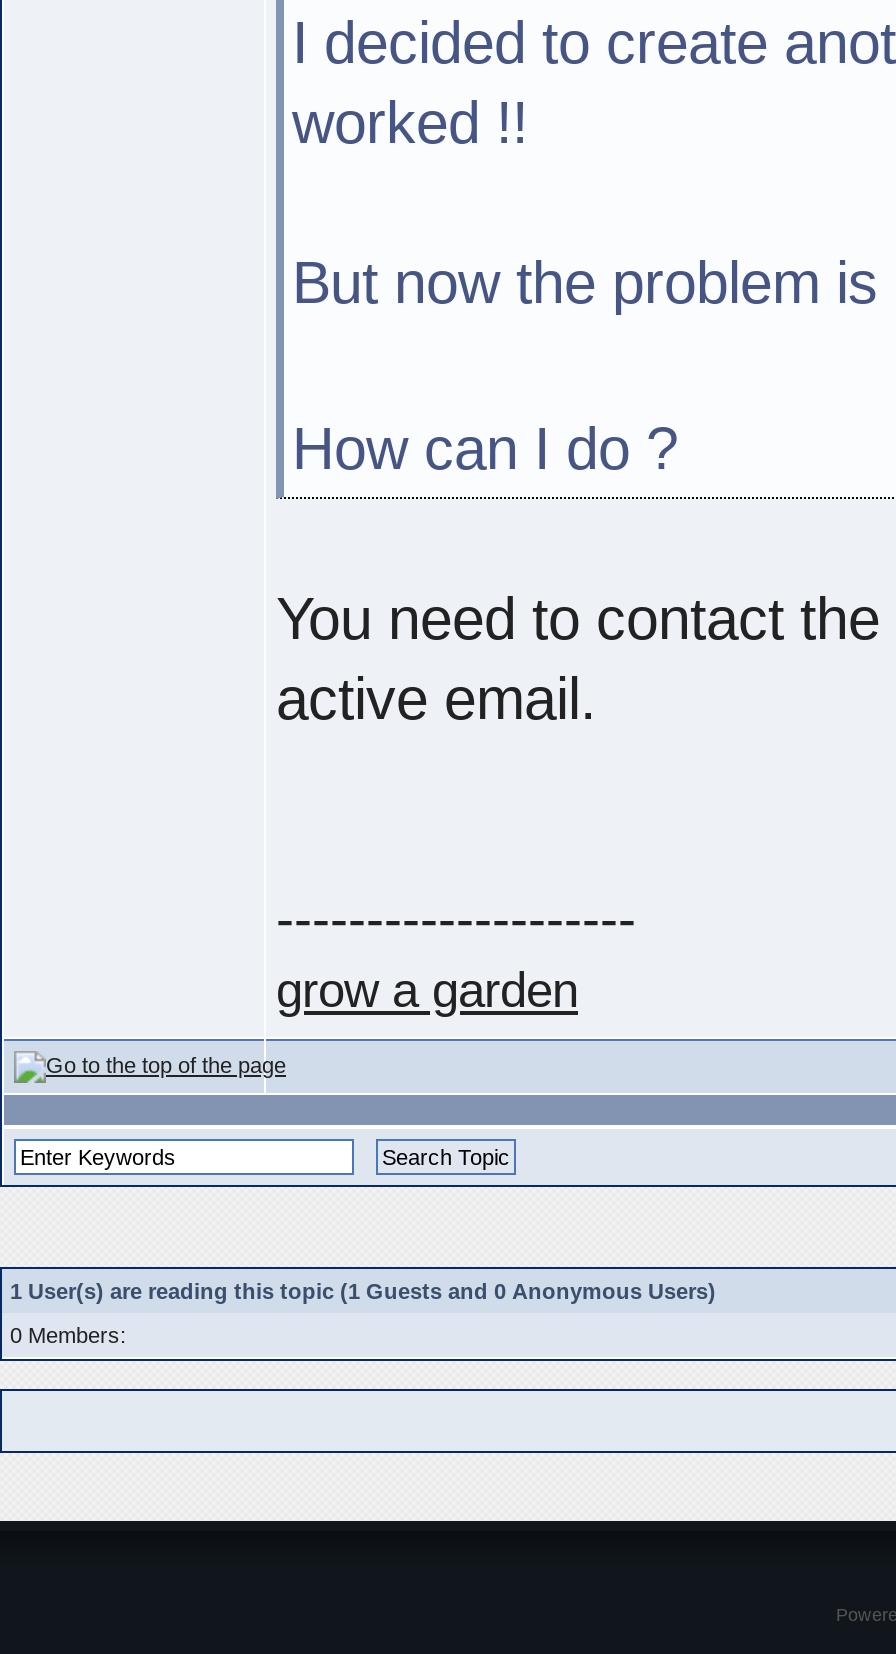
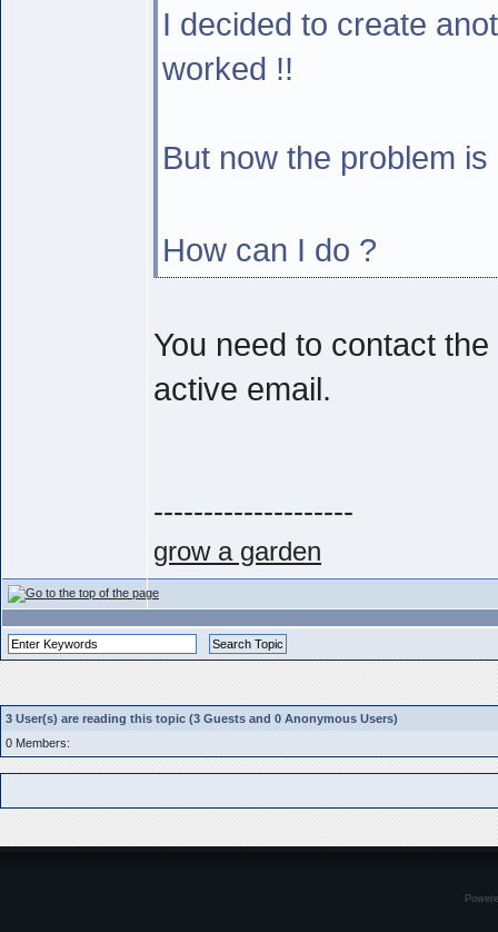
- 1 User(s) are reading this topic (1 Guests and 0 Anonymous Users)
+ 3 User(s) are reading this topic (3 Guests and 0 Anonymous Users)
